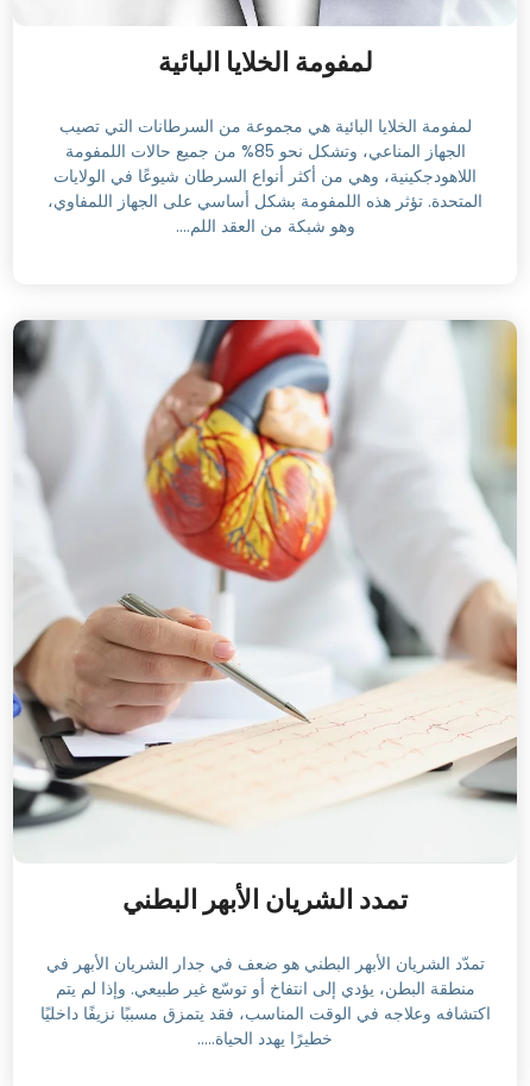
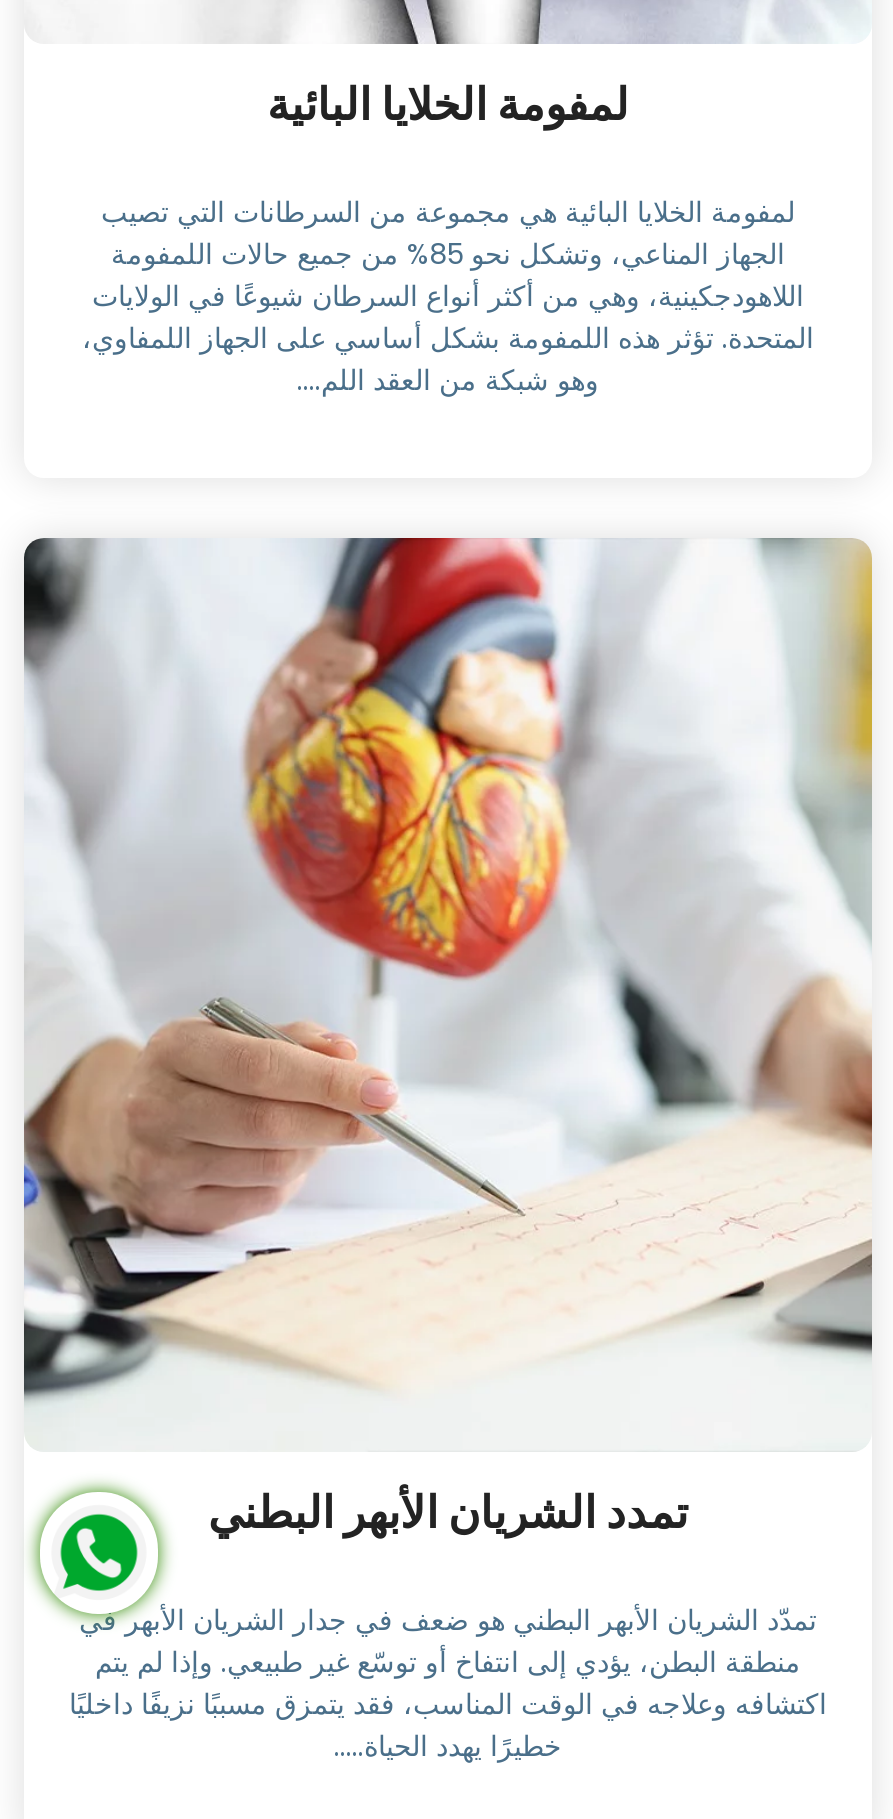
+ [image]
